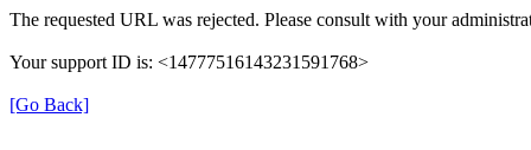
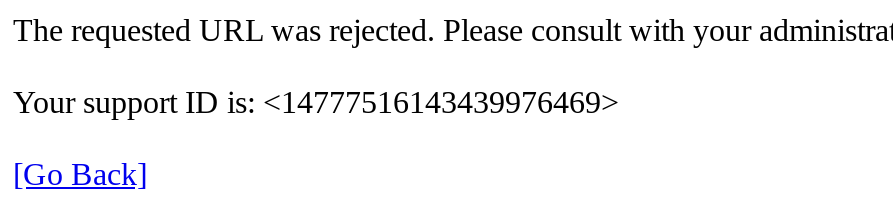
- Your support ID is: <14777516143231591768>
+ Your support ID is: <14777516143439976469>
